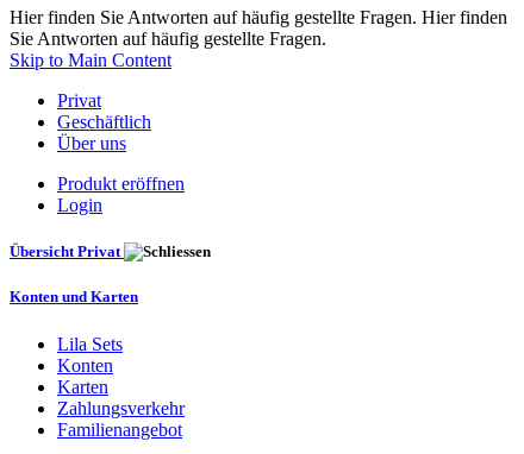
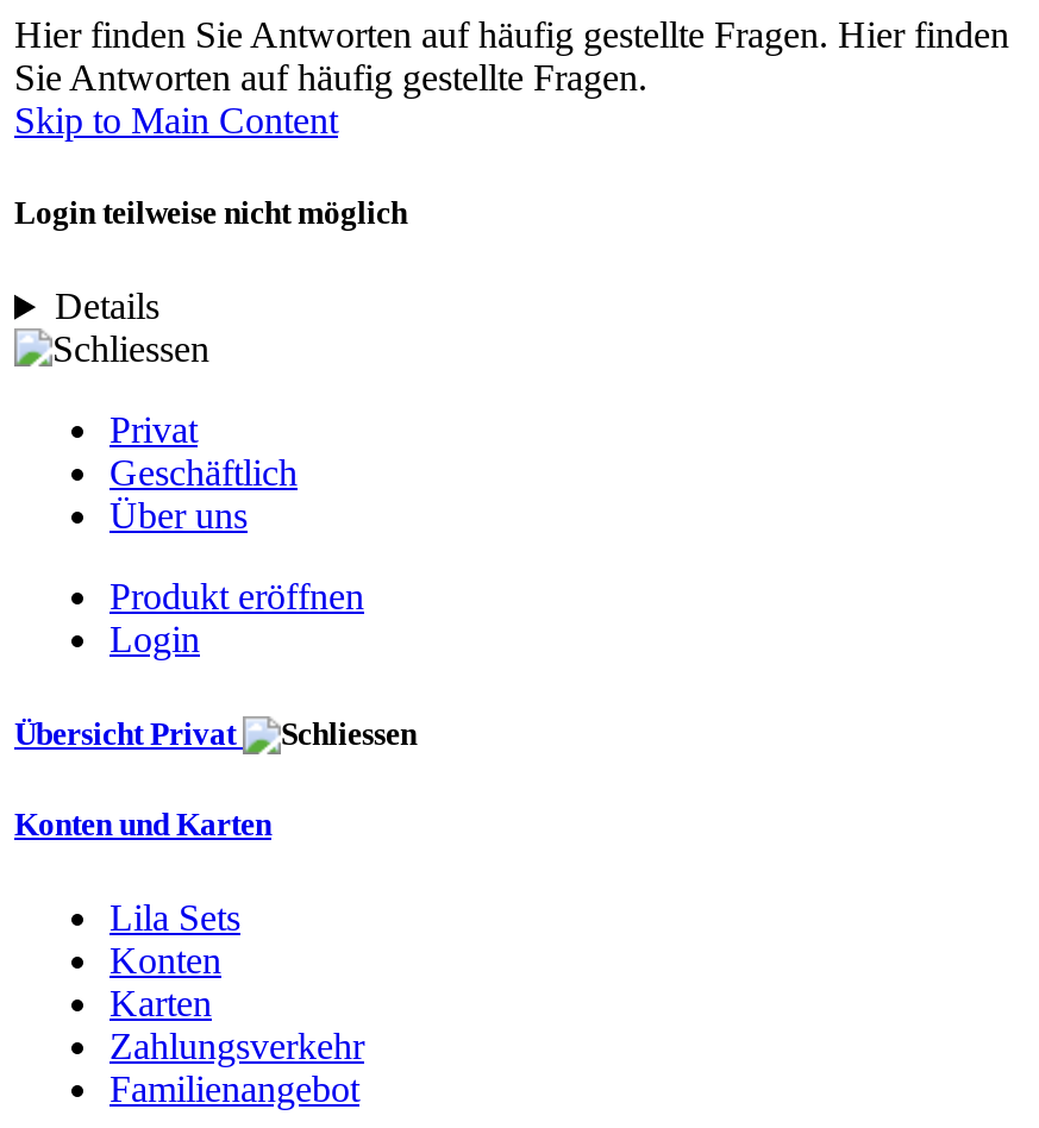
+ Login teilweise nicht möglich
+ Details
